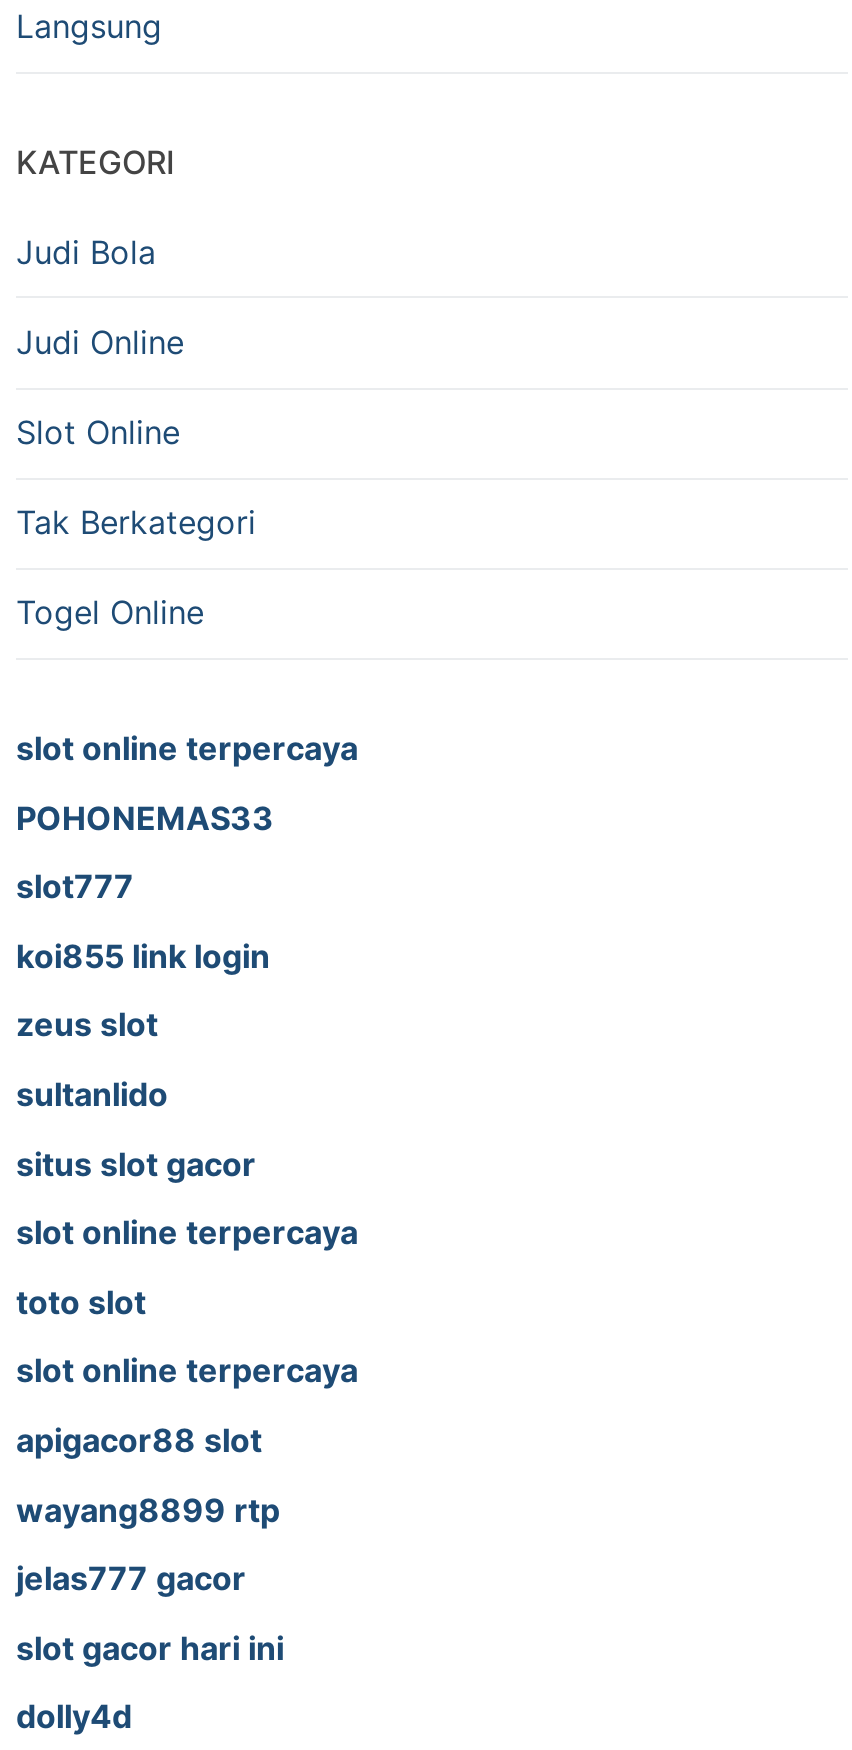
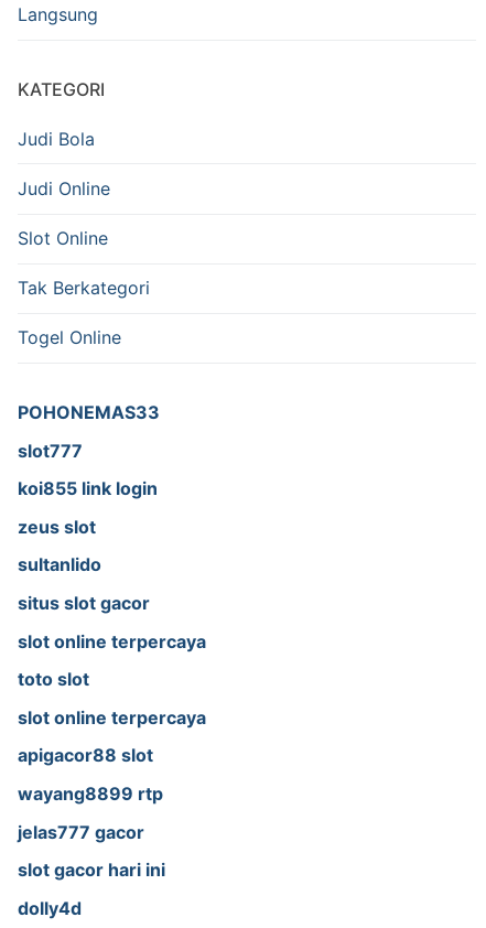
- slot online terpercaya
